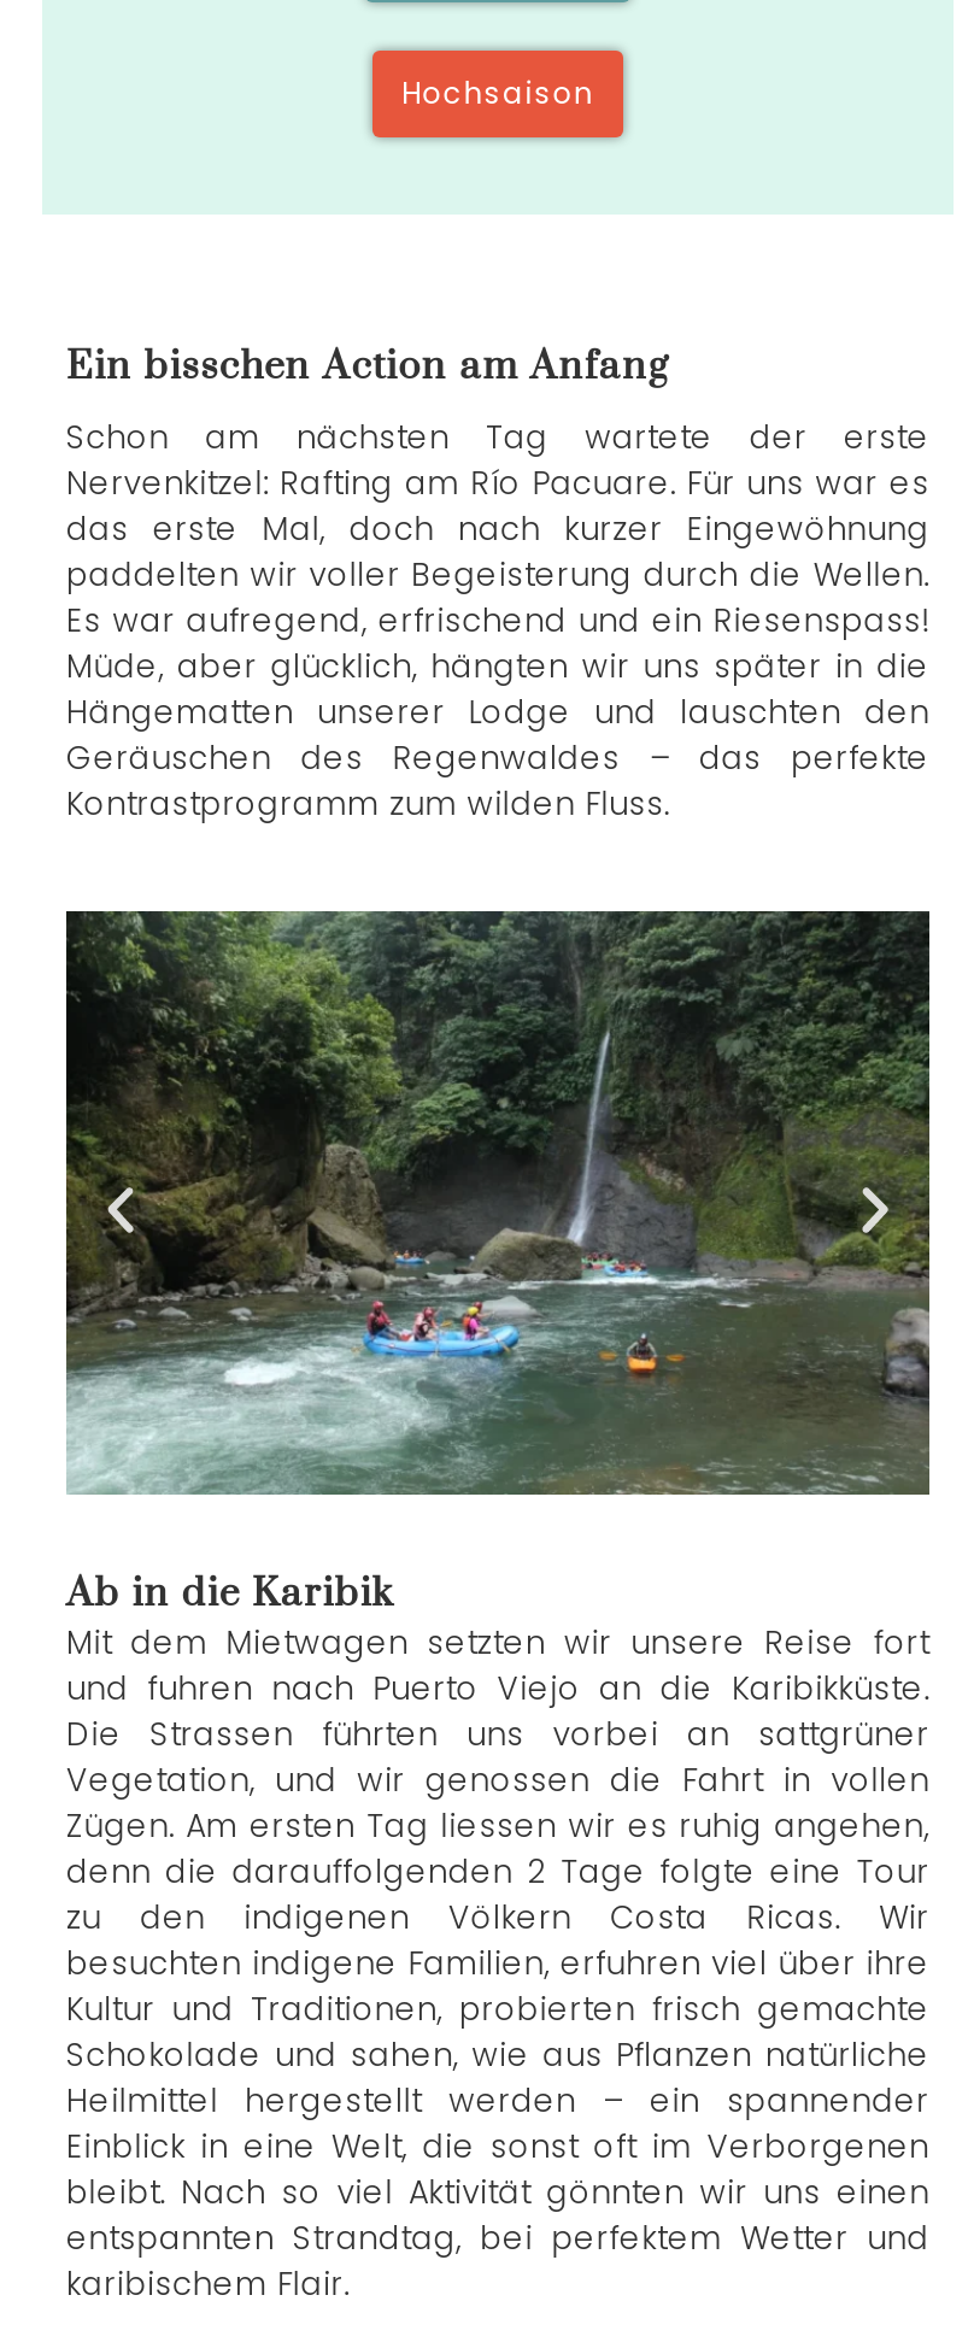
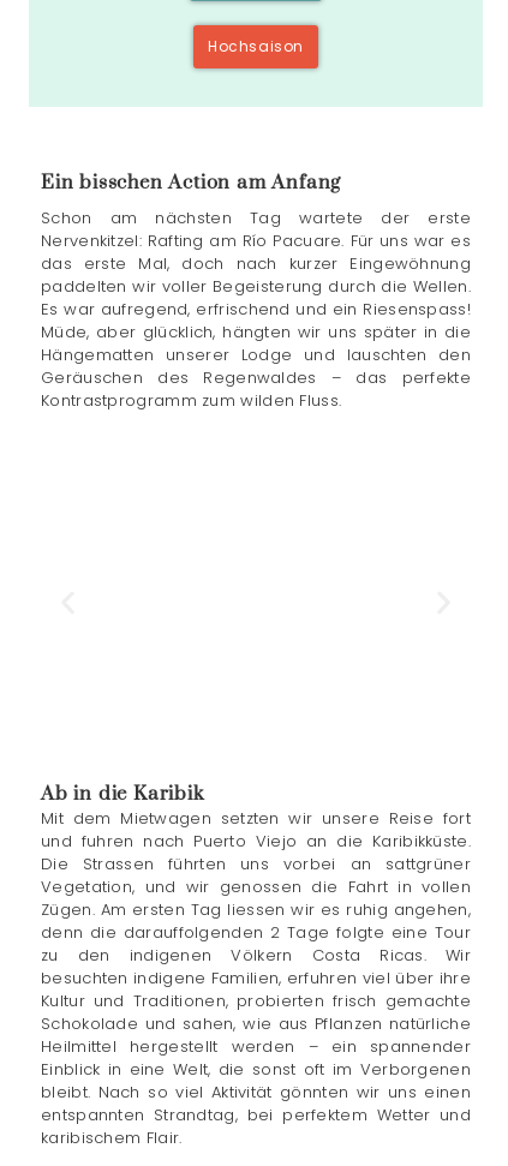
- [image]
